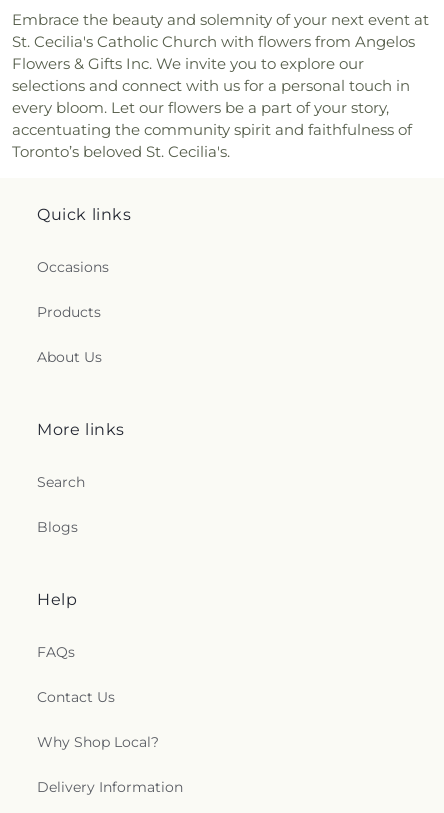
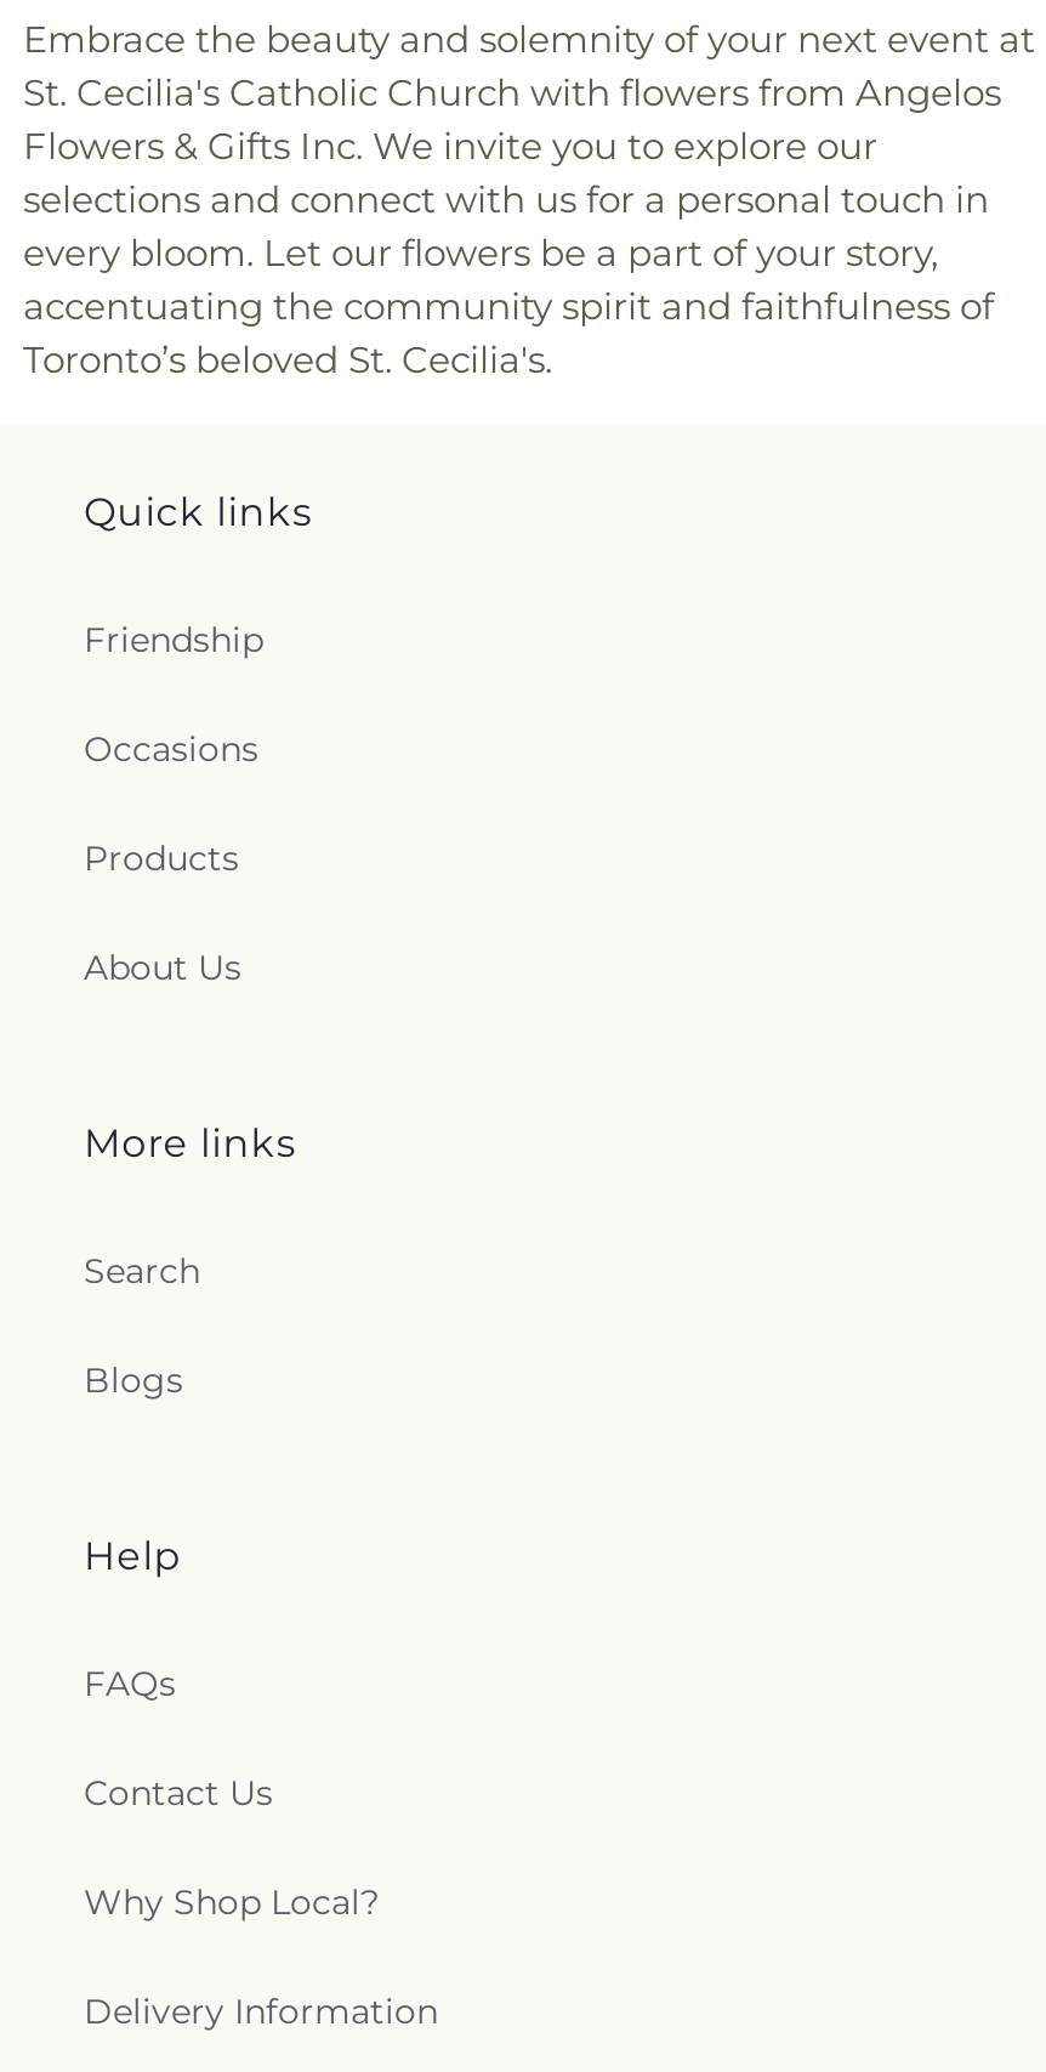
+ Friendship
